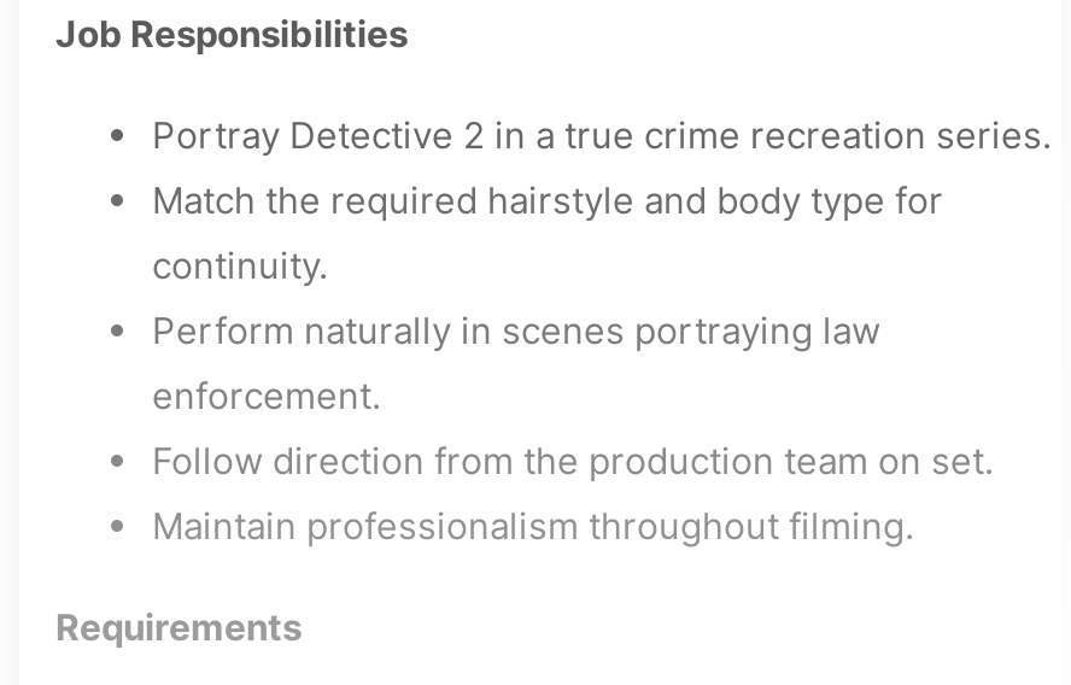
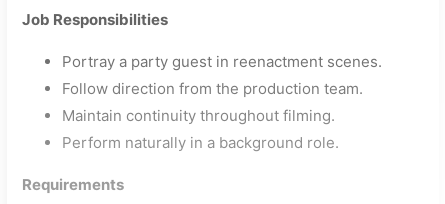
- Portray Detective 2 in a true crime recreation series.
- Match the required hairstyle and body type for
- continuity.
- Perform naturally in scenes portraying law
- enforcement.
- Follow direction from the production team on set.
- Maintain professionalism throughout filming.
+ Portray a party guest in reenactment scenes.
+ Follow direction from the production team.
+ Maintain continuity throughout filming.
+ Perform naturally in a background role.
